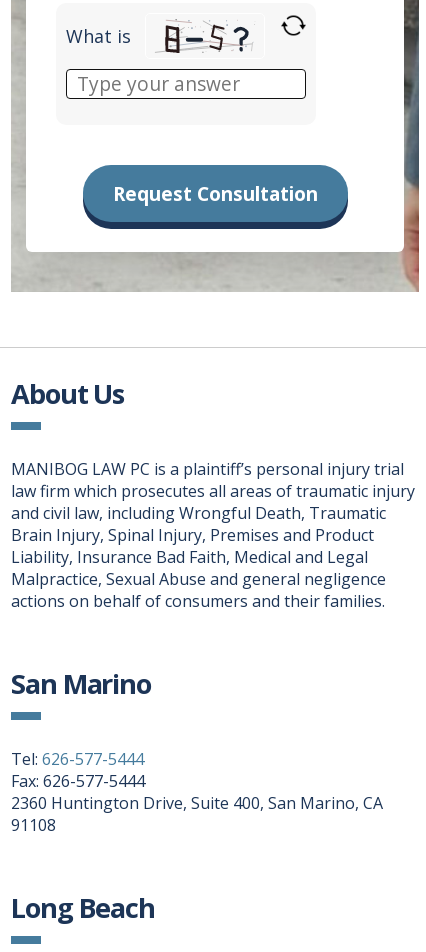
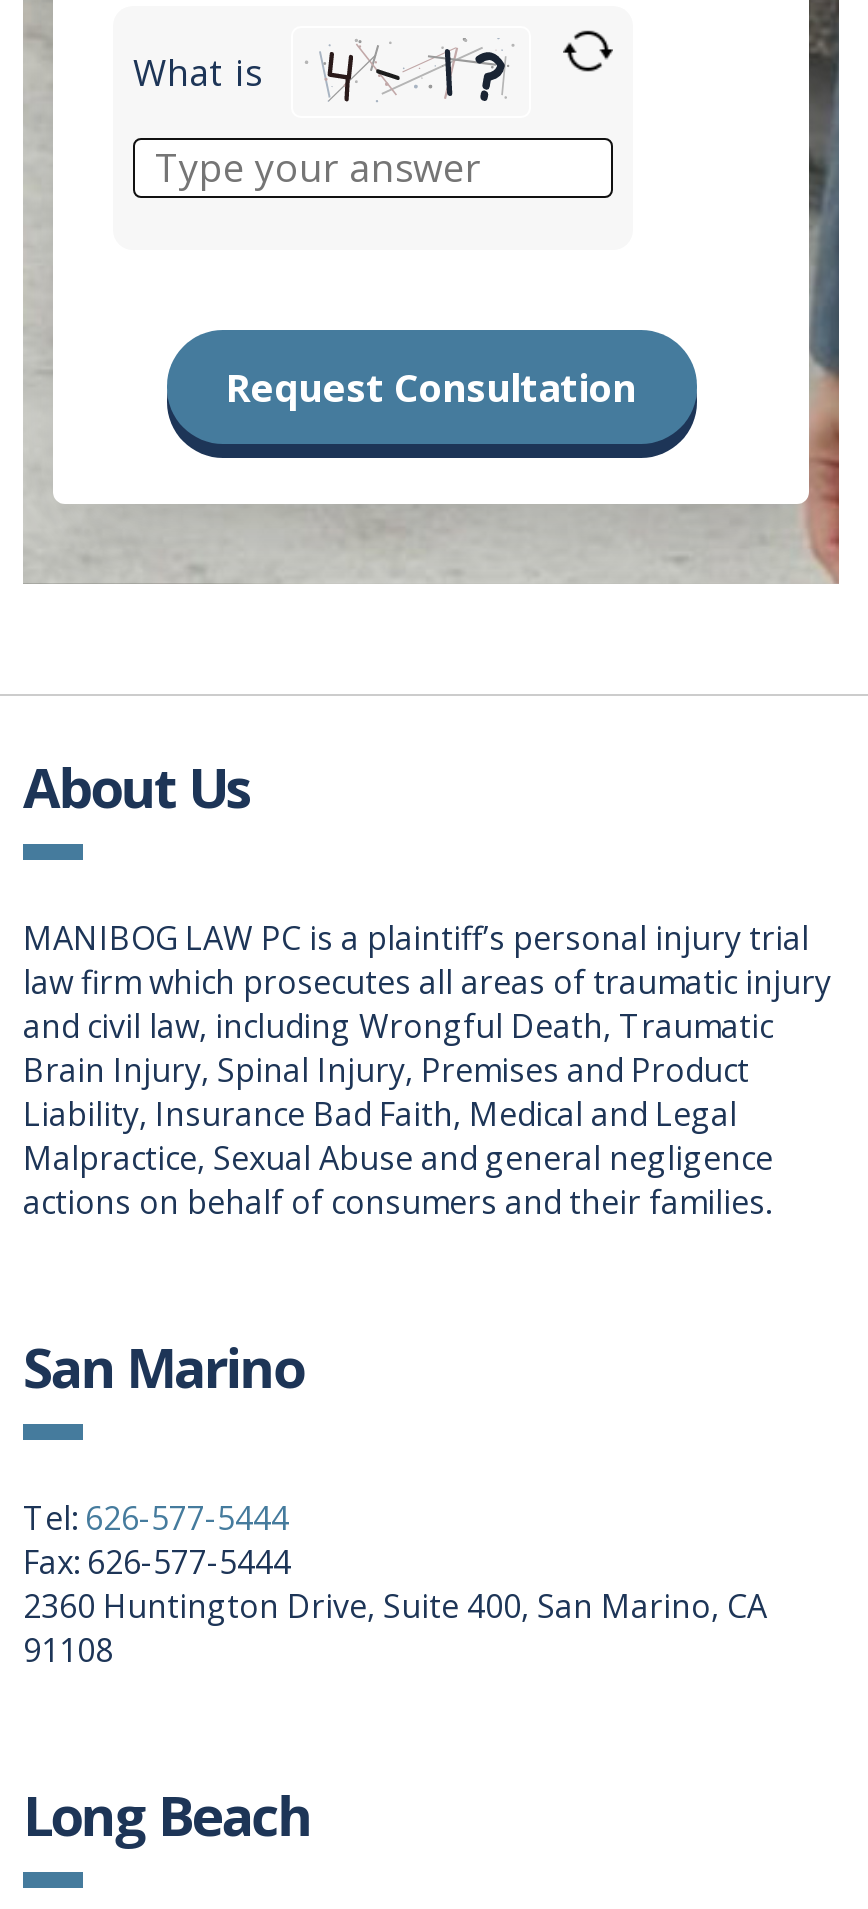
- [image]
+ [image]
